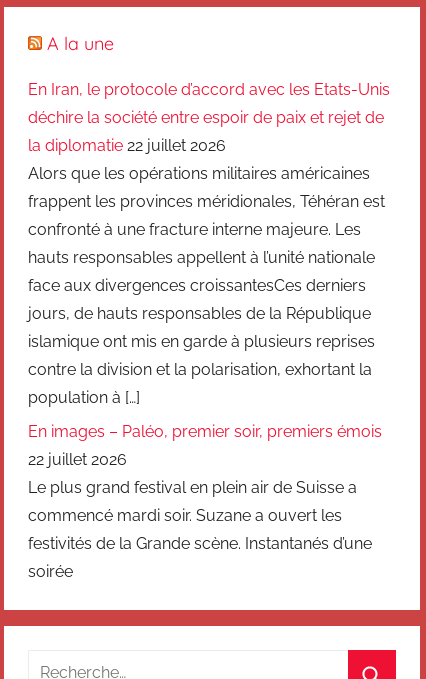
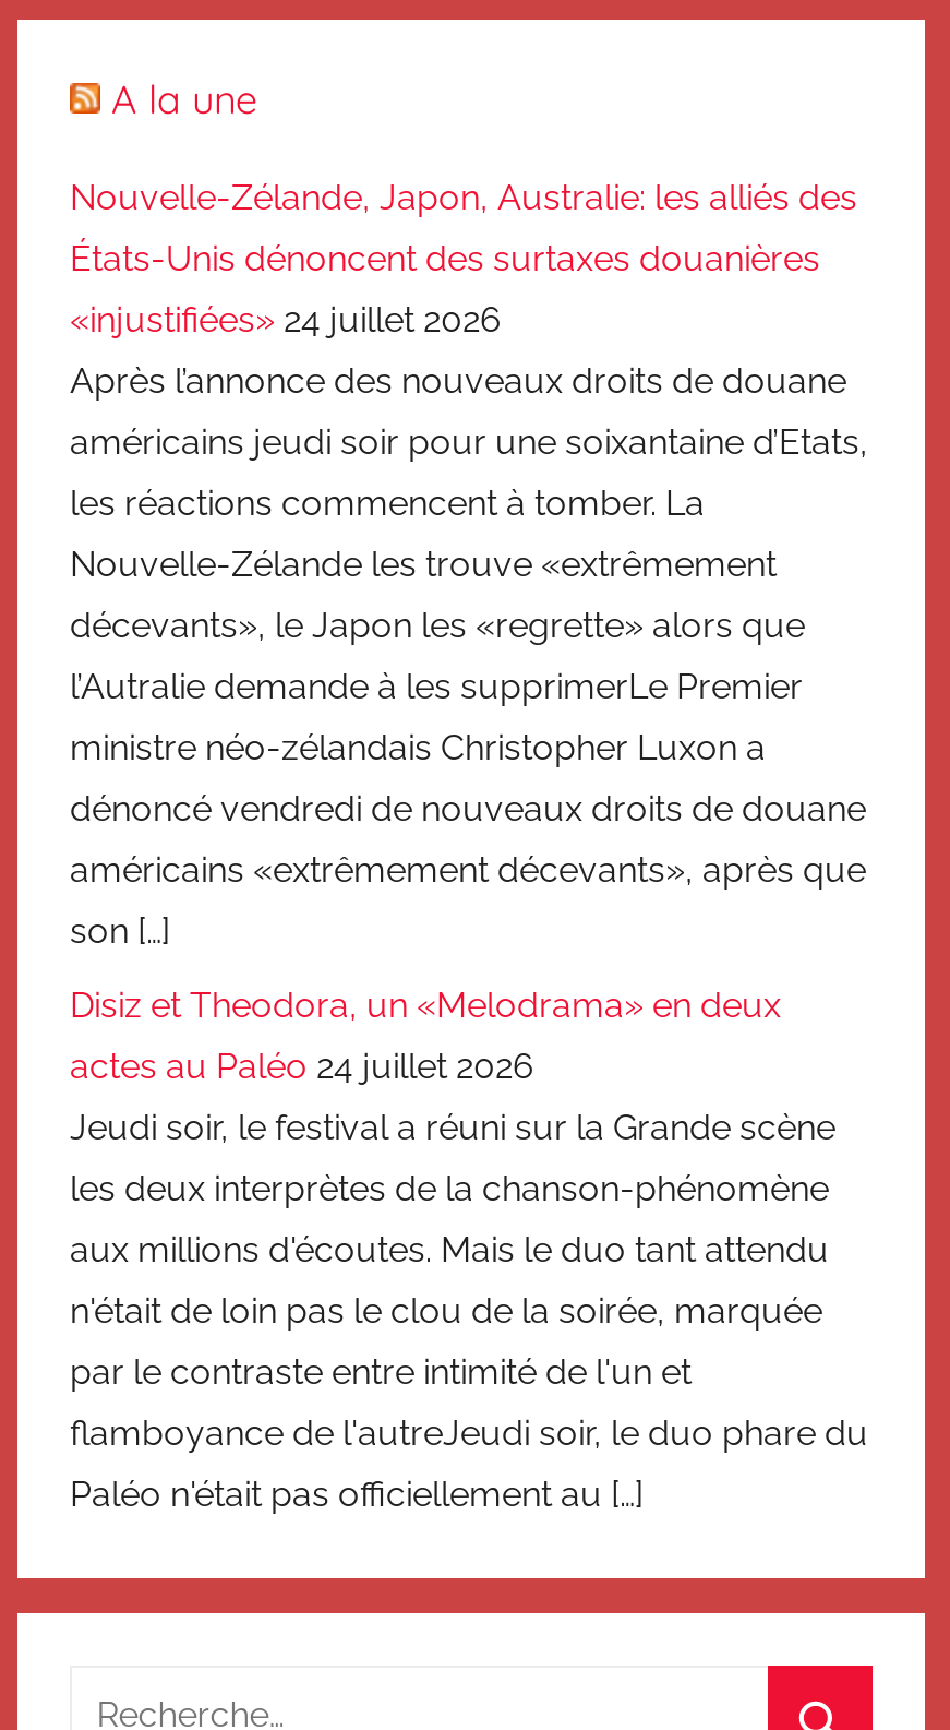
- En Iran, le protocole d’accord avec les Etats-Unis
- déchire la société entre espoir de paix et rejet de
- la diplomatie 22 juillet 2026
- Alors que les opérations militaires américaines
- frappent les provinces méridionales, Téhéran est
- confronté à une fracture interne majeure. Les
- hauts responsables appellent à l’unité nationale
- face aux divergences croissantesCes derniers
- jours, de hauts responsables de la République
- islamique ont mis en garde à plusieurs reprises
- contre la division et la polarisation, exhortant la
- population à […]
- En images – Paléo, premier soir, premiers émois
- 22 juillet 2026
- Le plus grand festival en plein air de Suisse a
- commencé mardi soir. Suzane a ouvert les
- festivités de la Grande scène. Instantanés d’une
- soirée
+ Nouvelle-Zélande, Japon, Australie: les alliés des
+ États-Unis dénoncent des surtaxes douanières
+ «injustifiées» 24 juillet 2026
+ Après l’annonce des nouveaux droits de douane
+ américains jeudi soir pour une soixantaine d’Etats,
+ les réactions commencent à tomber. La
+ Nouvelle-Zélande les trouve «extrêmement
+ décevants», le Japon les «regrette» alors que
+ l’Autralie demande à les supprimerLe Premier
+ ministre néo-zélandais Christopher Luxon a
+ dénoncé vendredi de nouveaux droits de douane
+ américains «extrêmement décevants», après que
+ son […]
+ Disiz et Theodora, un «Melodrama» en deux
+ actes au Paléo 24 juillet 2026
+ Jeudi soir, le festival a réuni sur la Grande scène
+ les deux interprètes de la chanson-phénomène
+ aux millions d'écoutes. Mais le duo tant attendu
+ n'était de loin pas le clou de la soirée, marquée
+ par le contraste entre intimité de l'un et
+ flamboyance de l'autreJeudi soir, le duo phare du
+ Paléo n'était pas officiellement au […]
